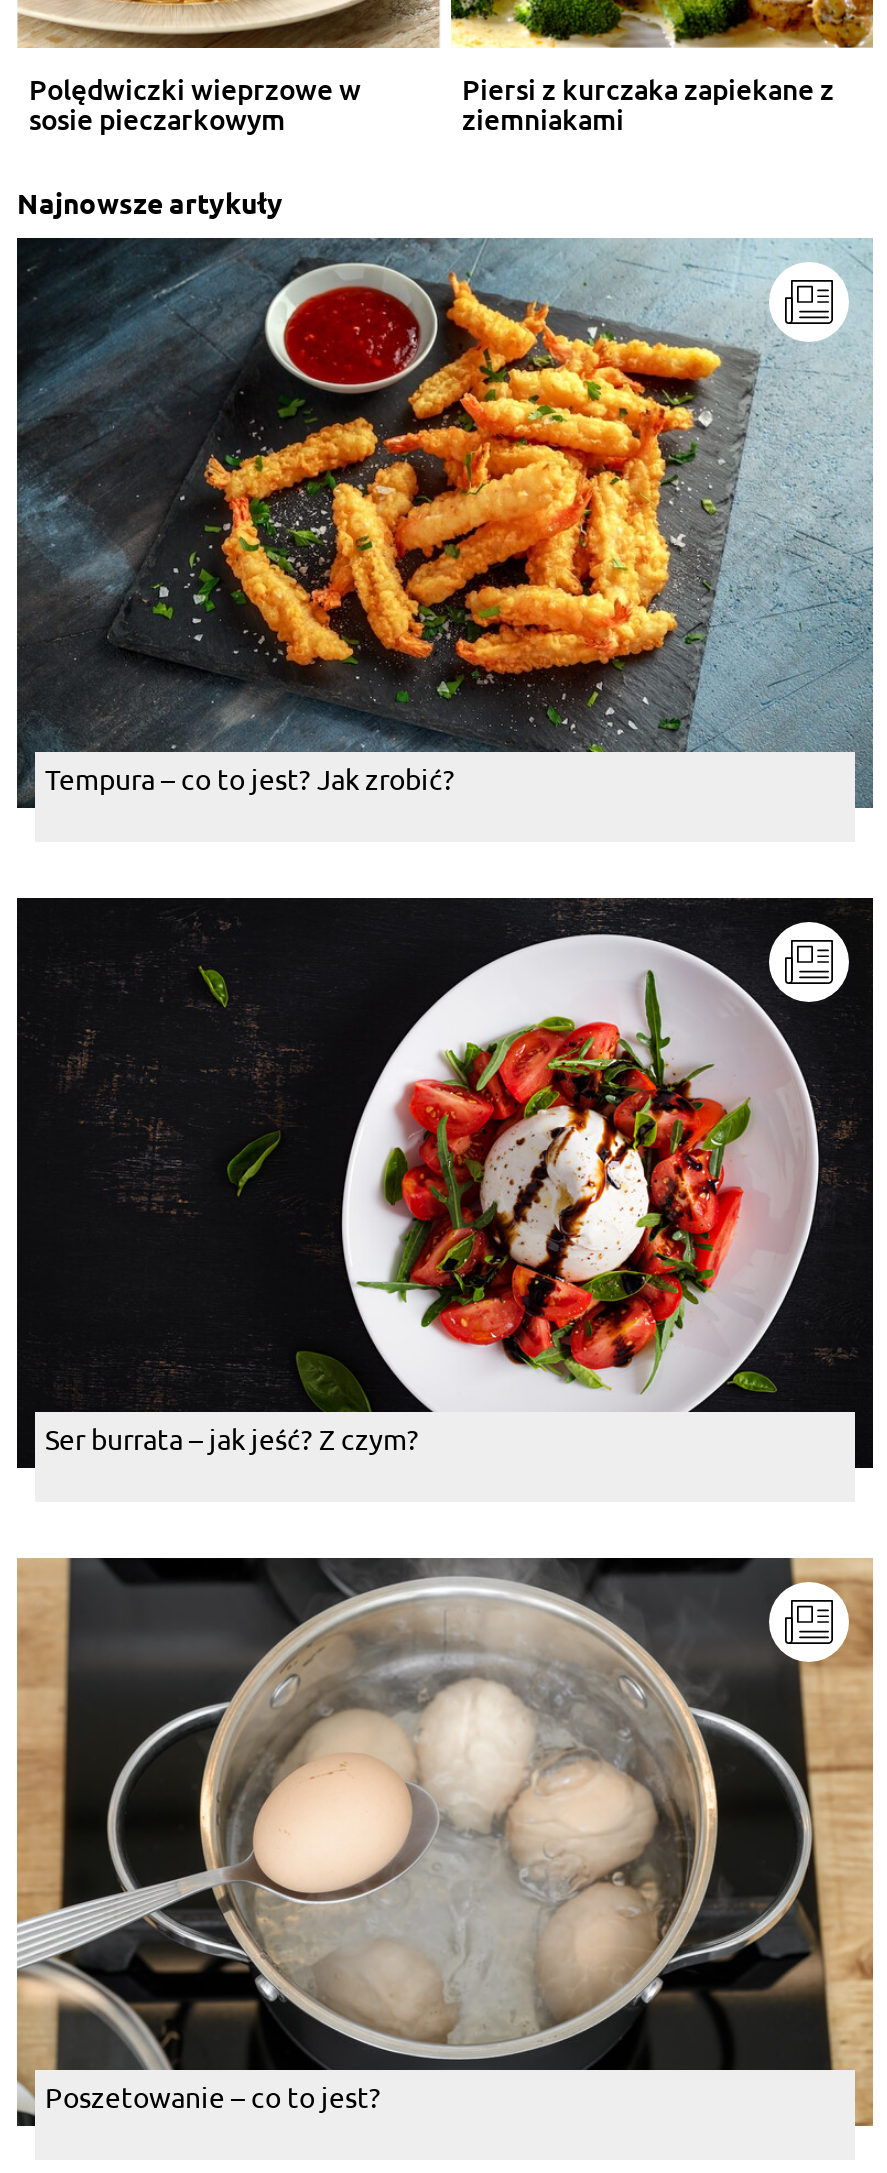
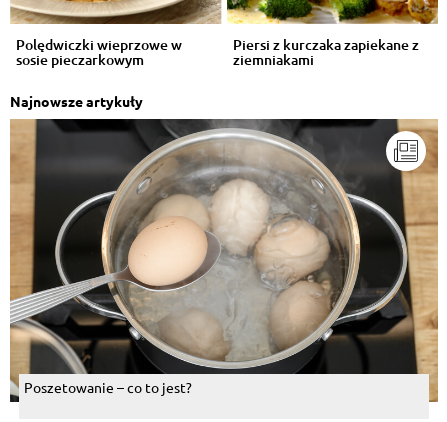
- [image]
- Tempura – co to jest? Jak zrobić?

- [image]
- Ser burrata – jak jeść? Z czym?
